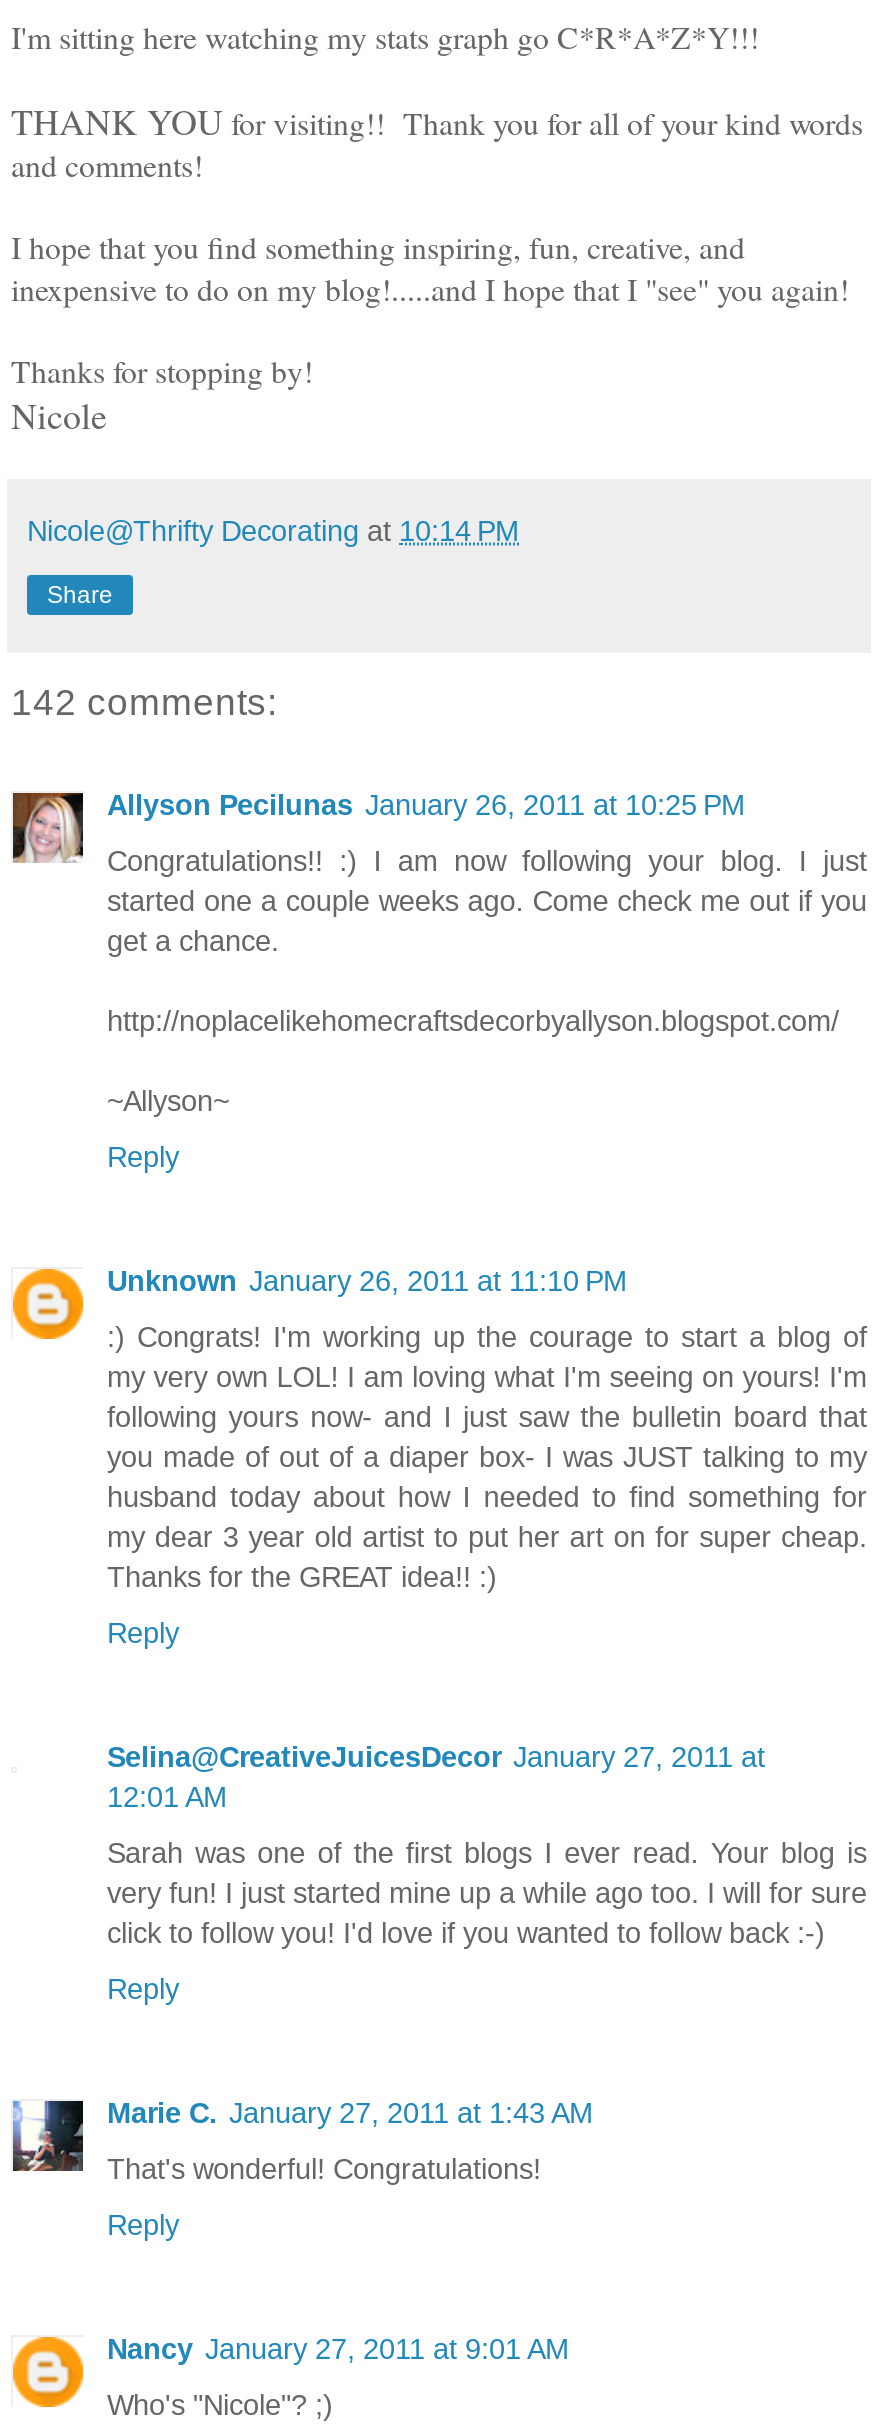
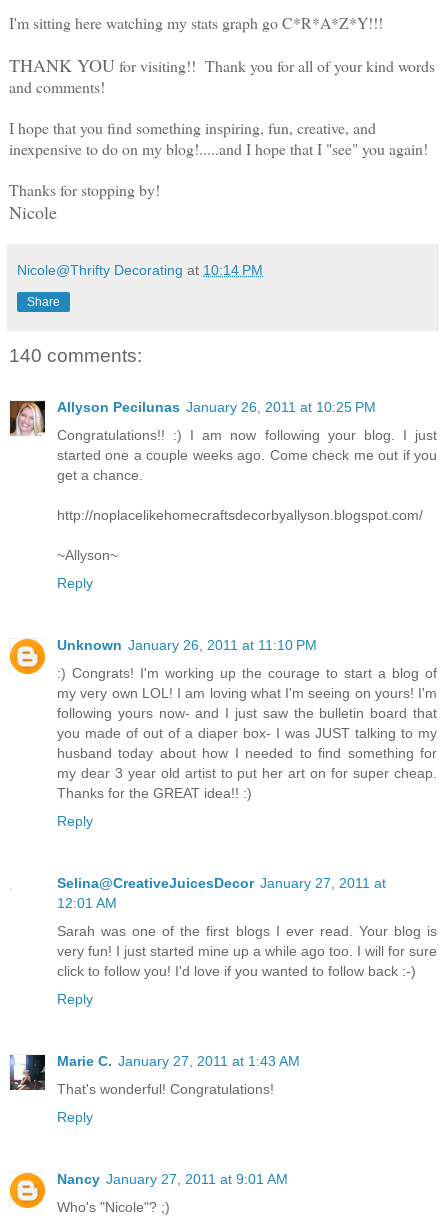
- 142 comments:
+ 140 comments:
